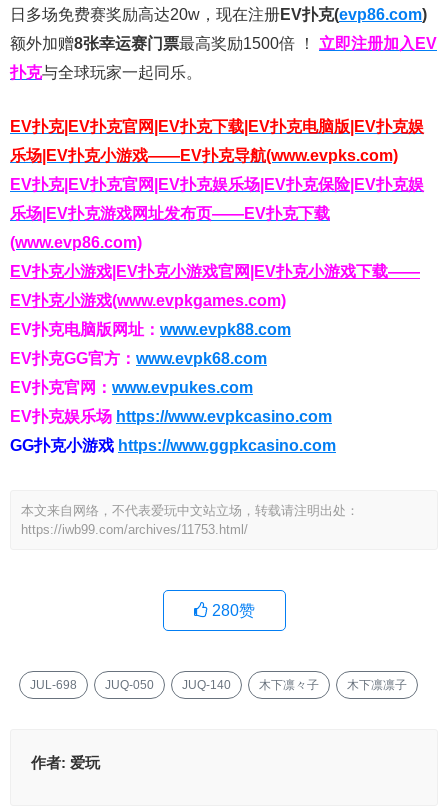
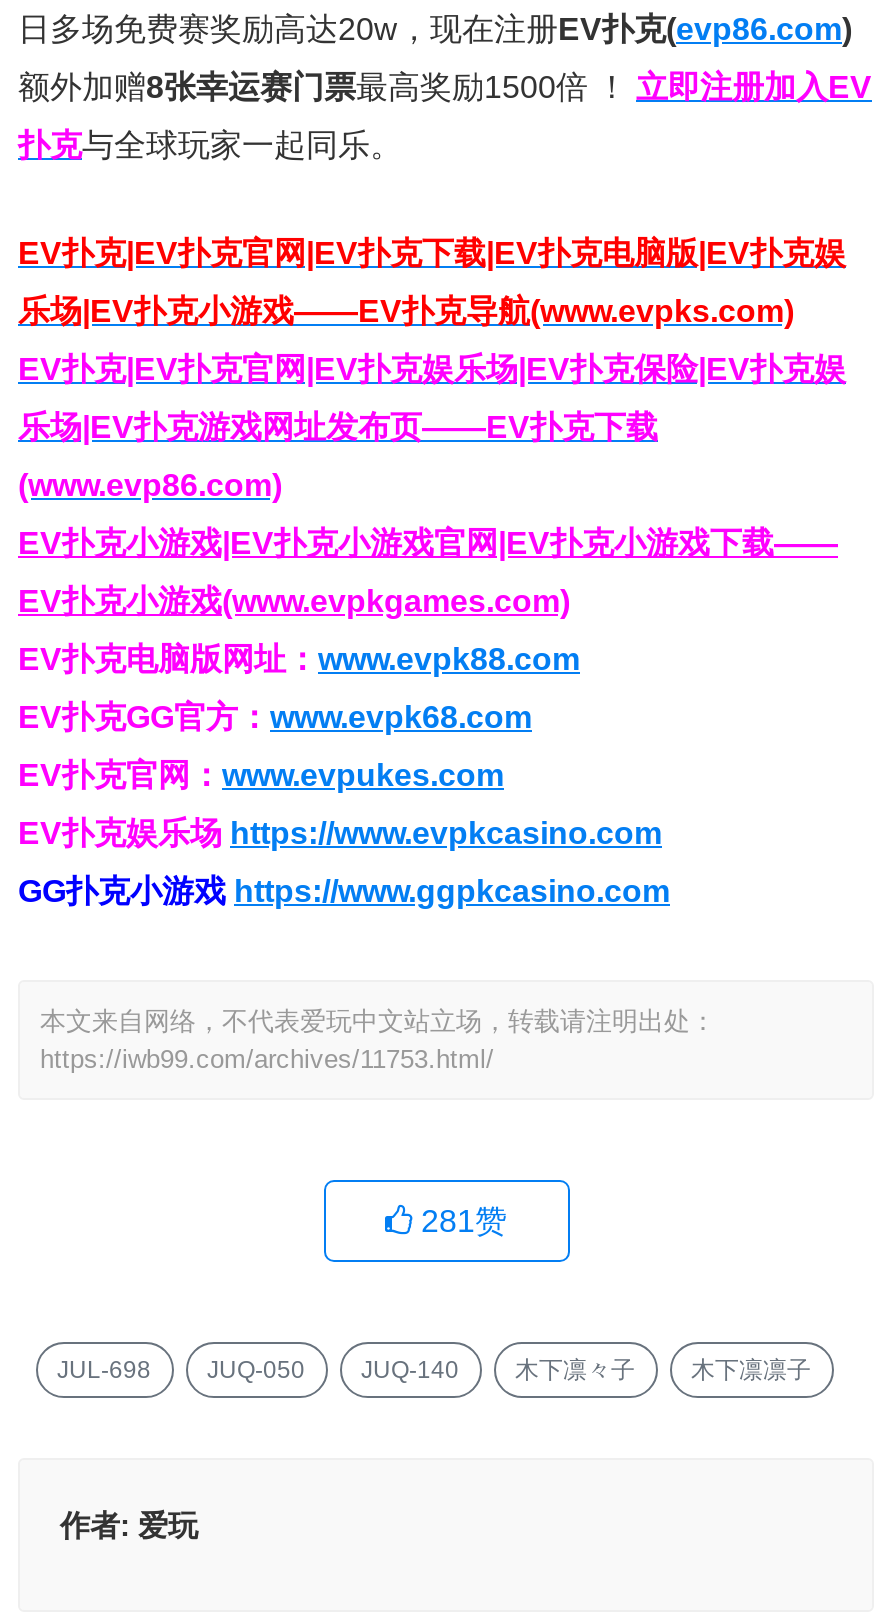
- 280赞
+ 281赞
